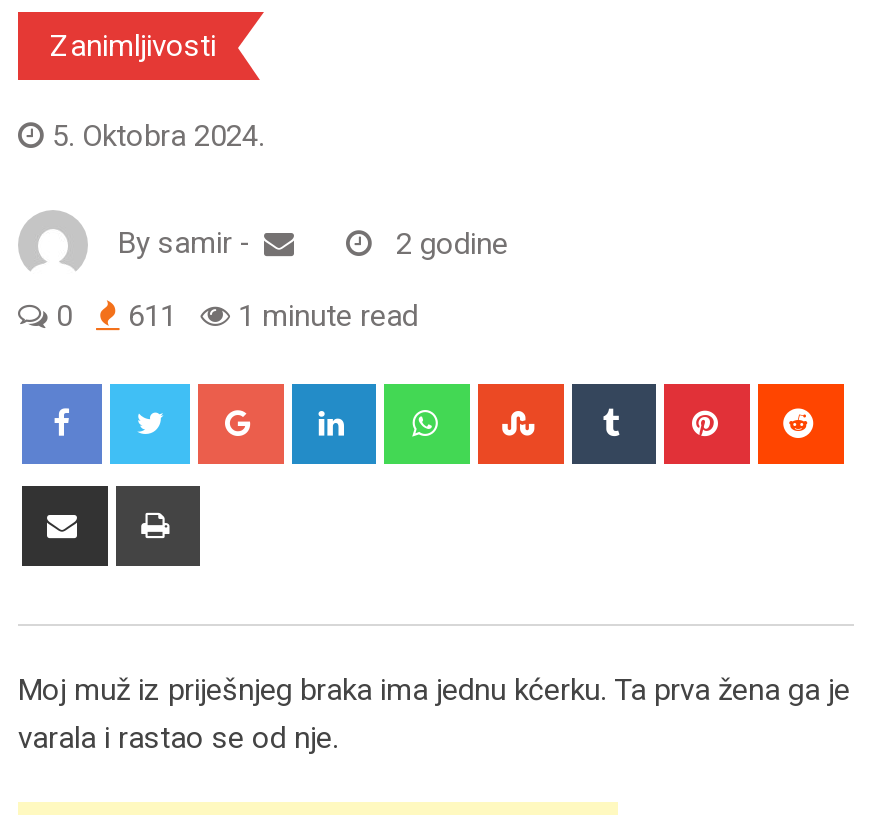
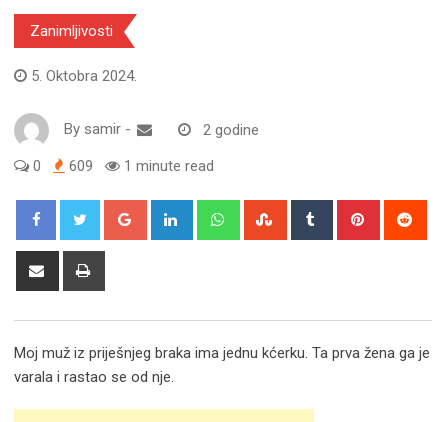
- 0 611 1 minute read
+ 0 609 1 minute read
